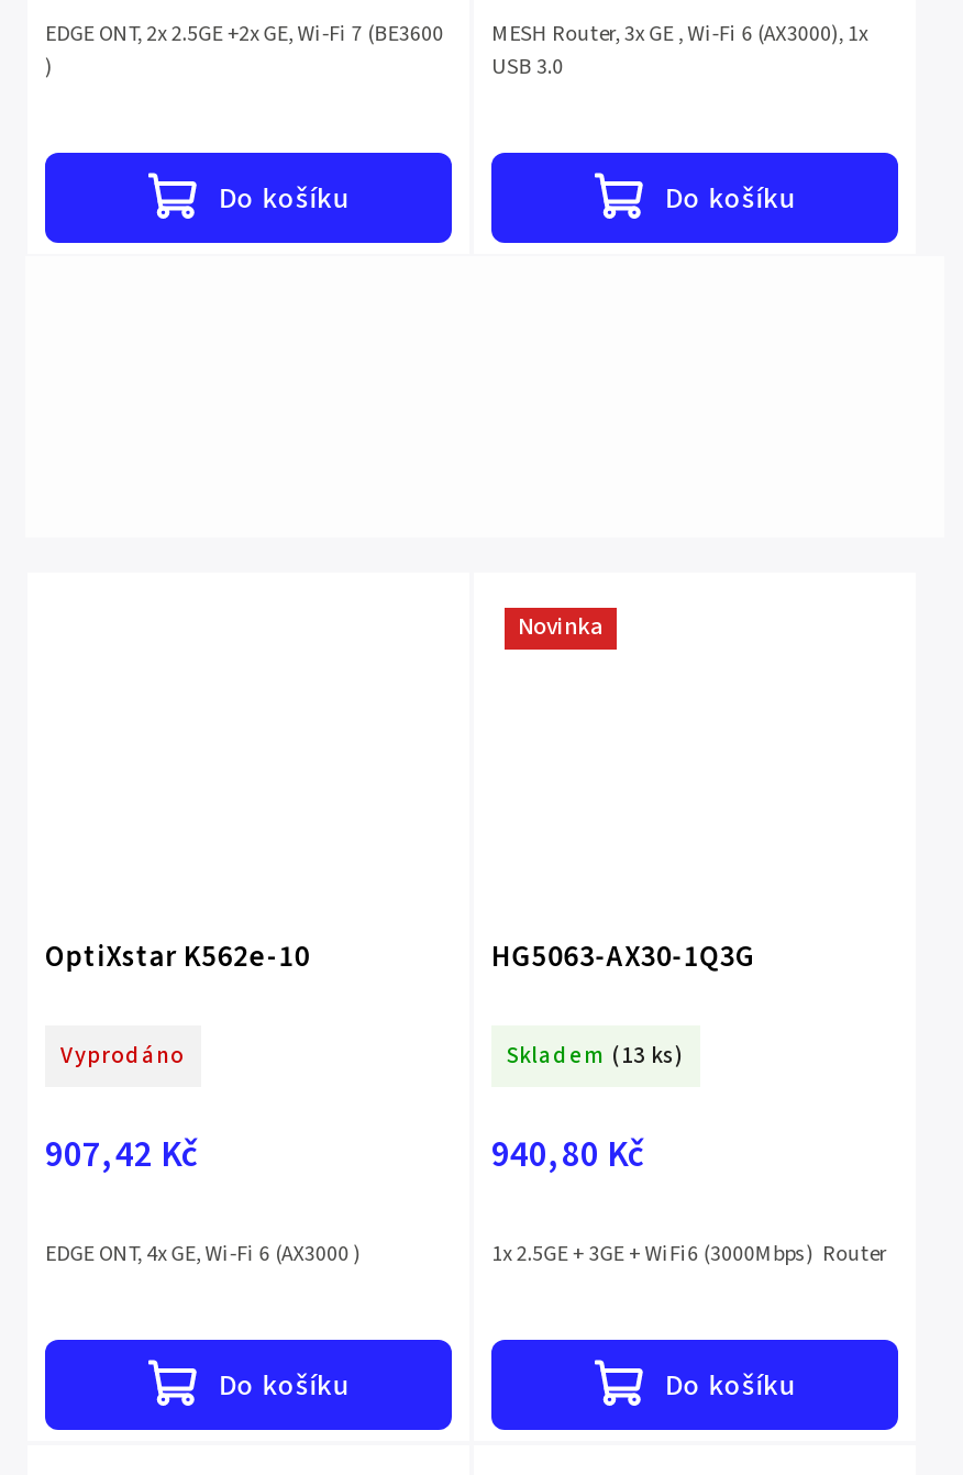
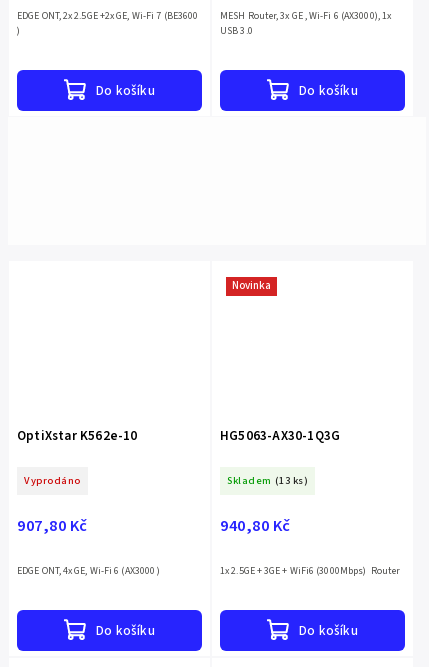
- 907,42 Kč
+ 907,80 Kč
